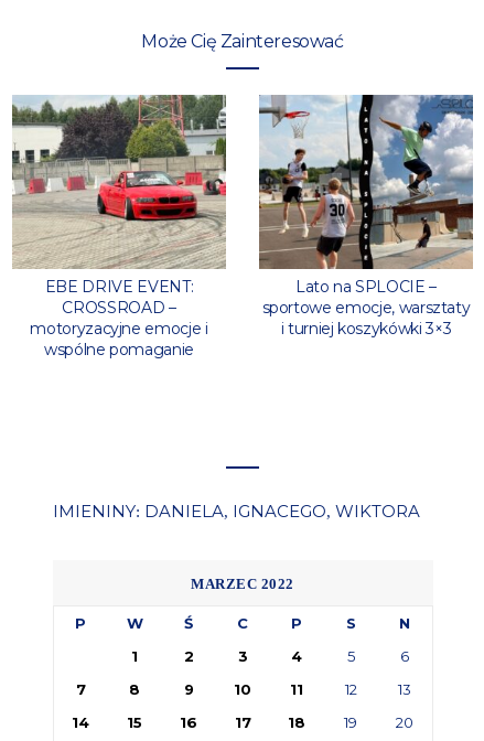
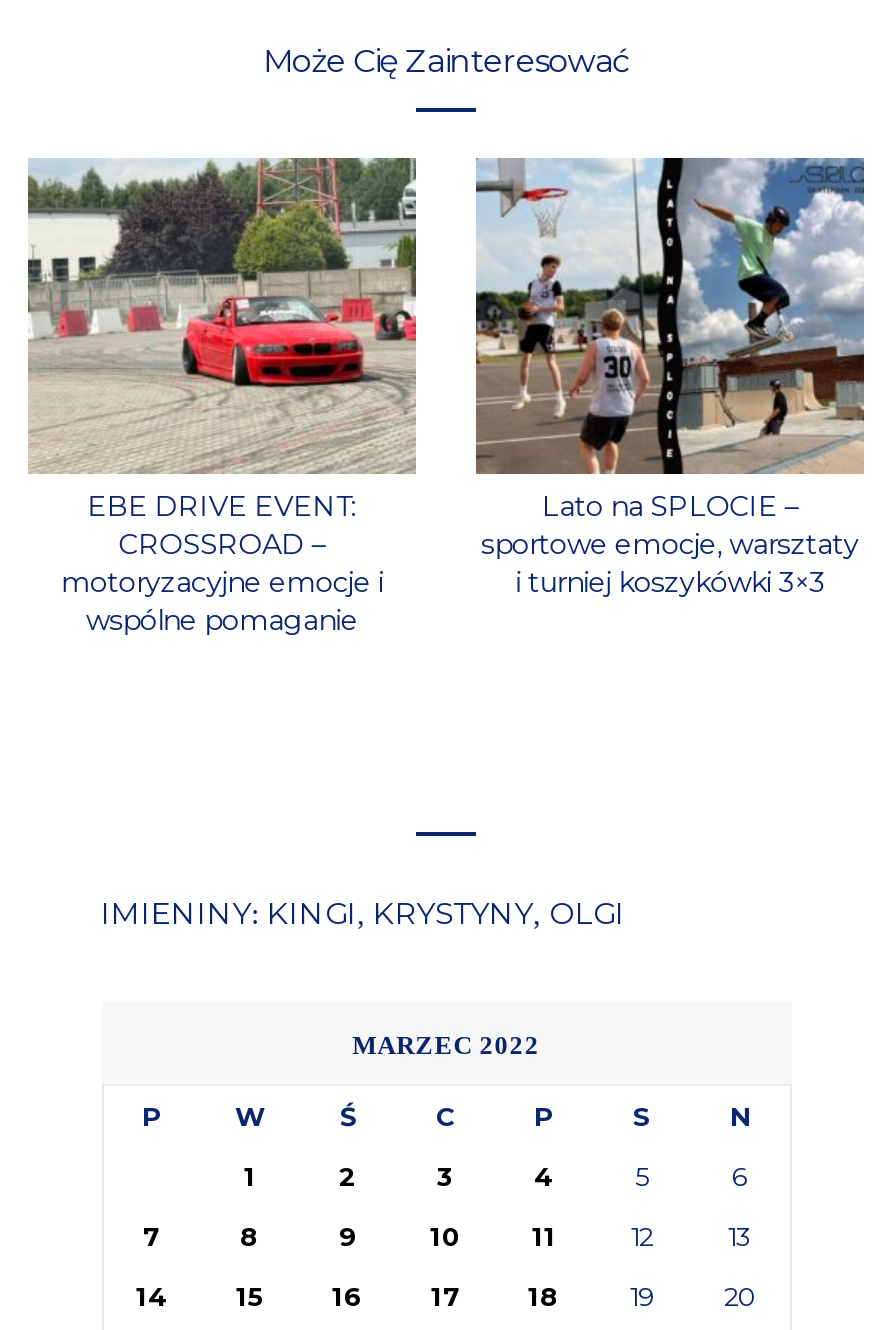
- IMIENINY: DANIELA, IGNACEGO, WIKTORA
+ IMIENINY: KINGI, KRYSTYNY, OLGI
